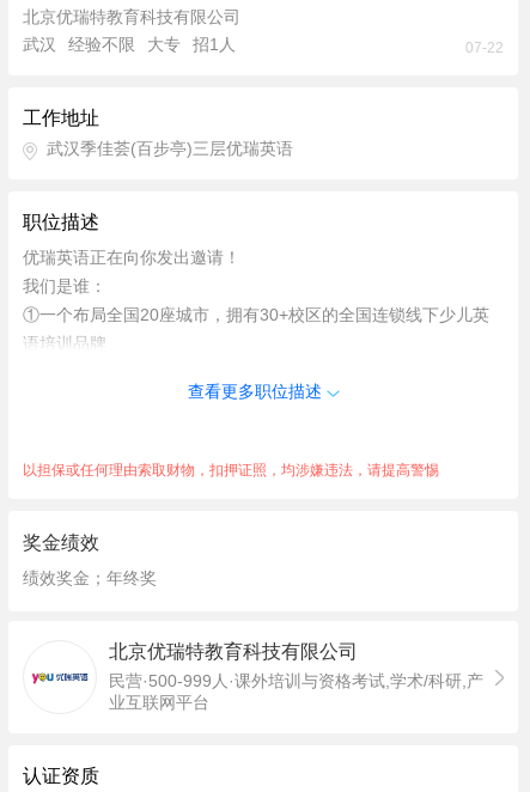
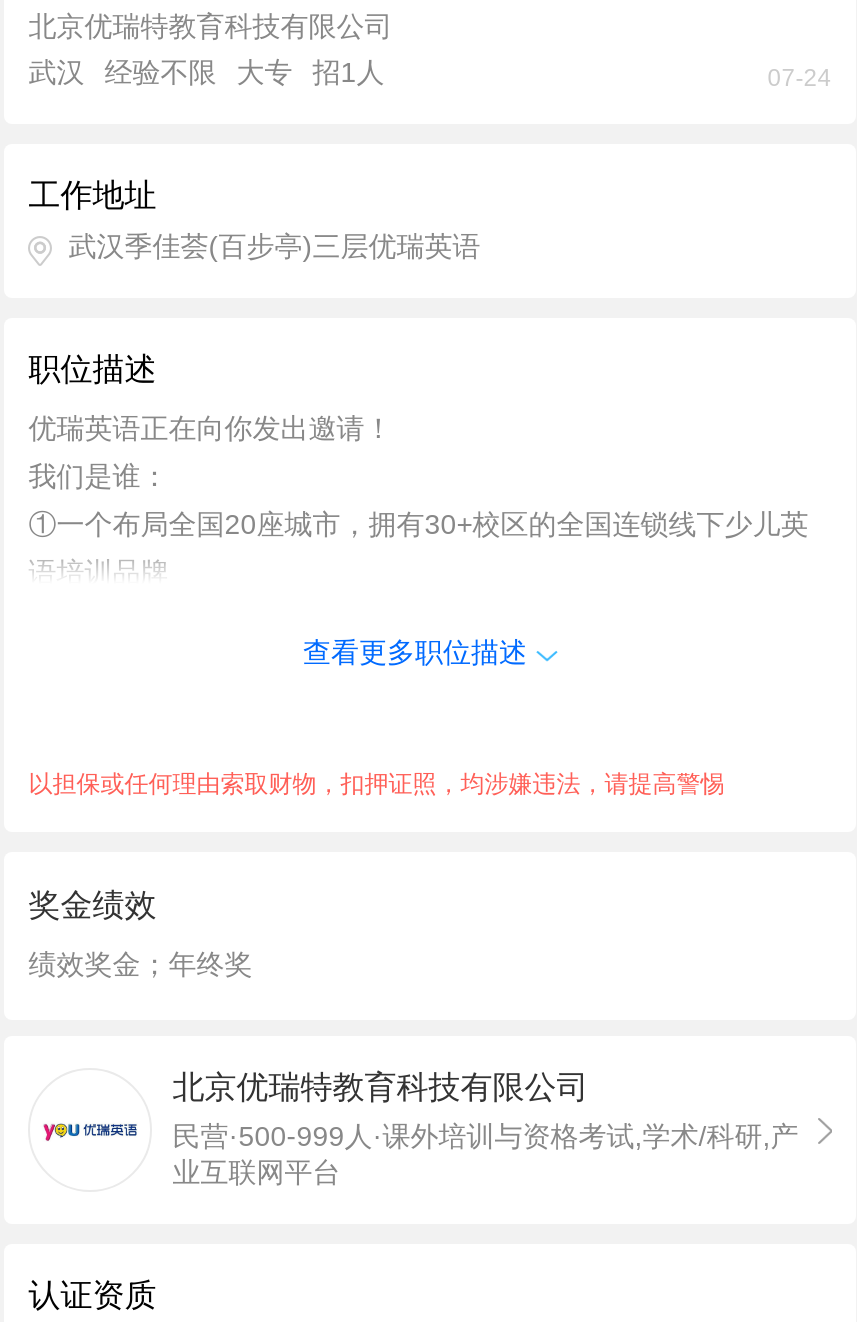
- 07-22
+ 07-24
